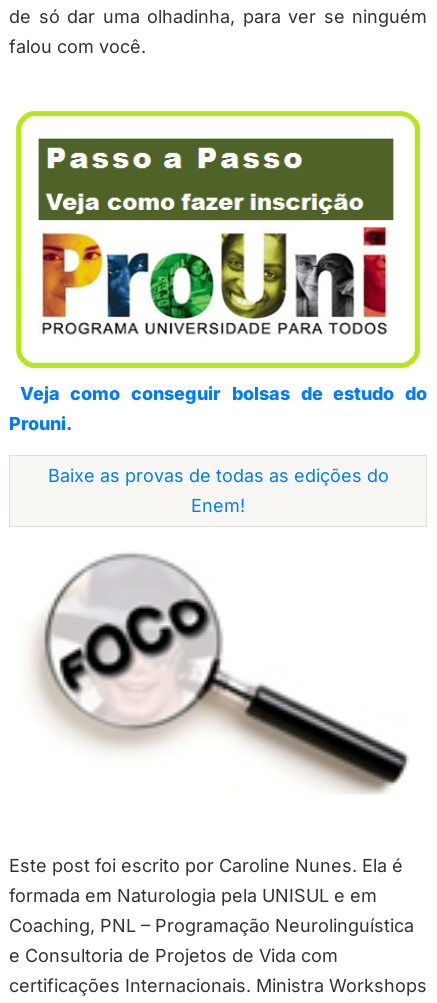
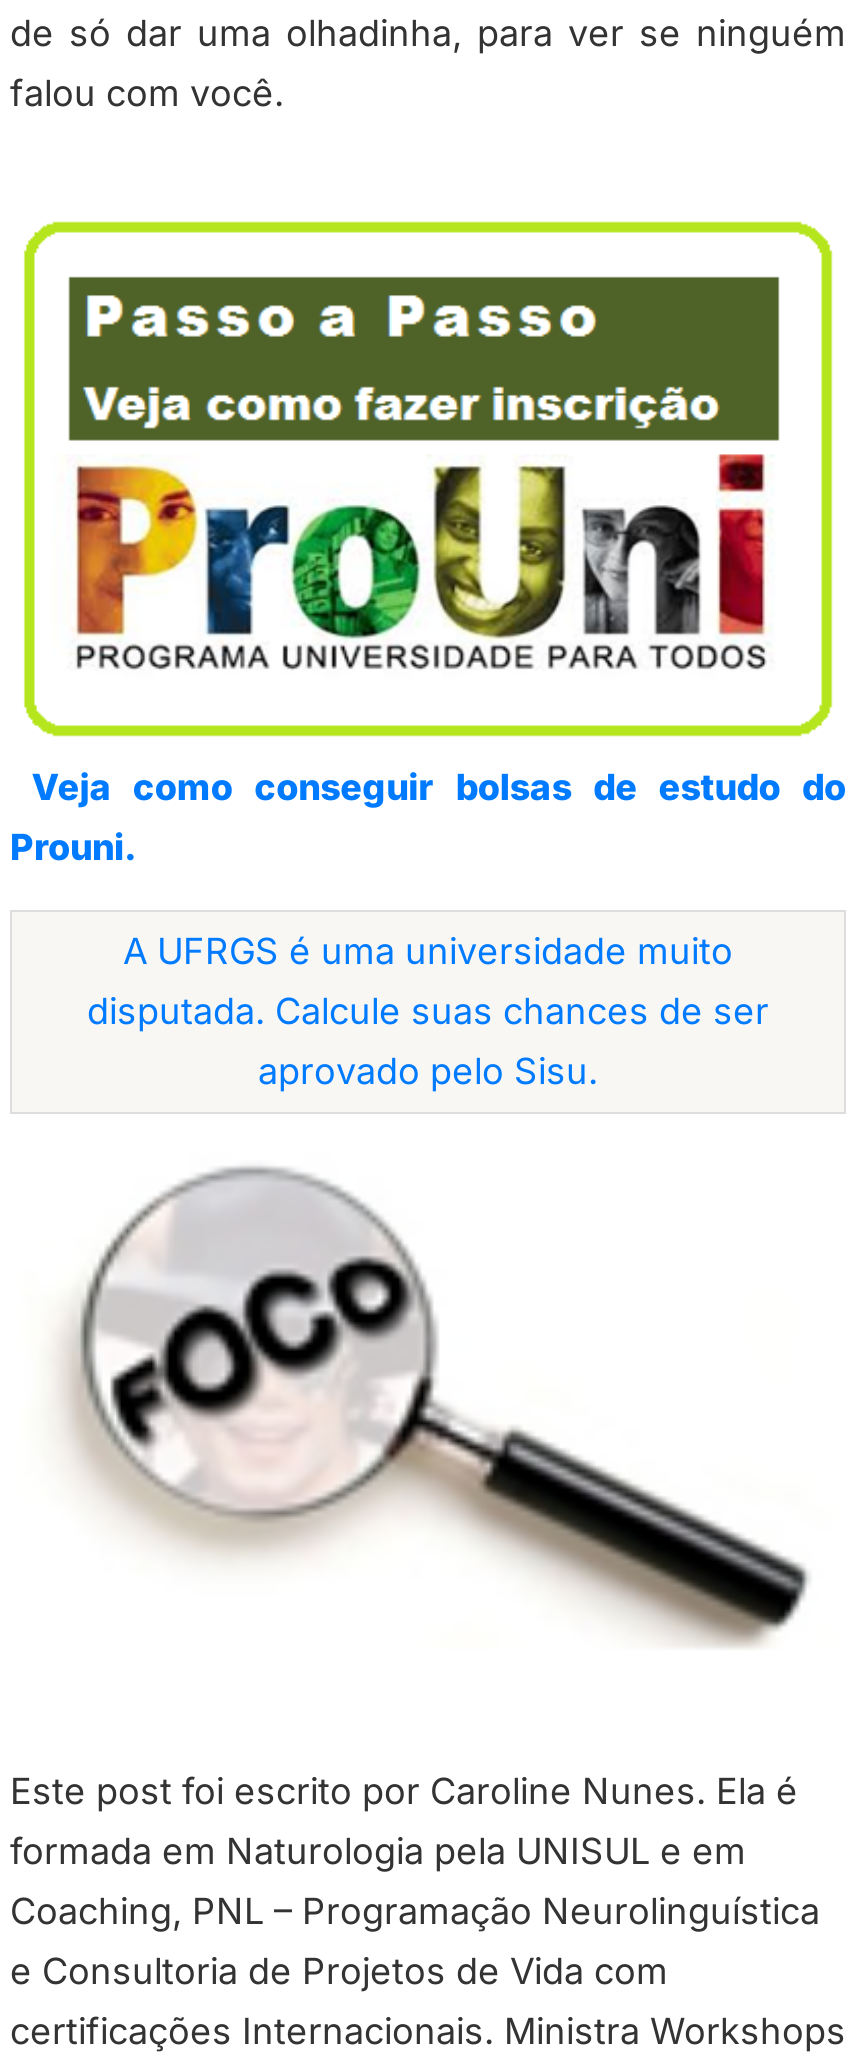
- Baixe as provas de todas as edições do
- Enem!
+ A UFRGS é uma universidade muito
+ disputada. Calcule suas chances de ser
+ aprovado pelo Sisu.
